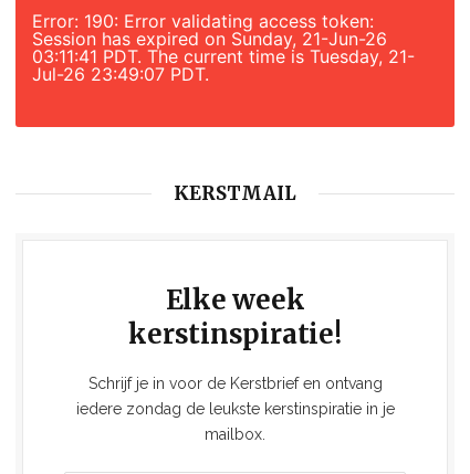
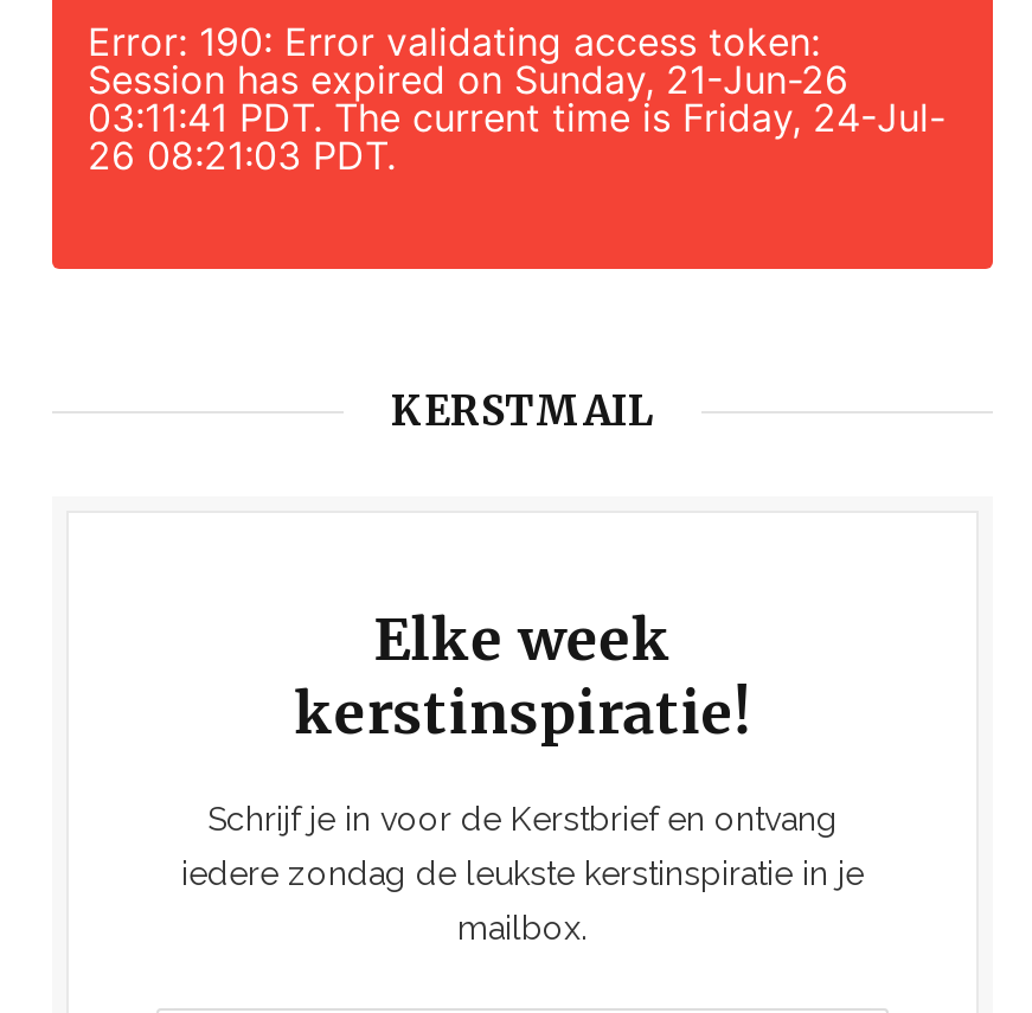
- 03:11:41 PDT. The current time is Tuesday, 21-
+ 03:11:41 PDT. The current time is Friday, 24-Jul-

- Jul-26 23:49:07 PDT.
+ 26 08:21:03 PDT.
